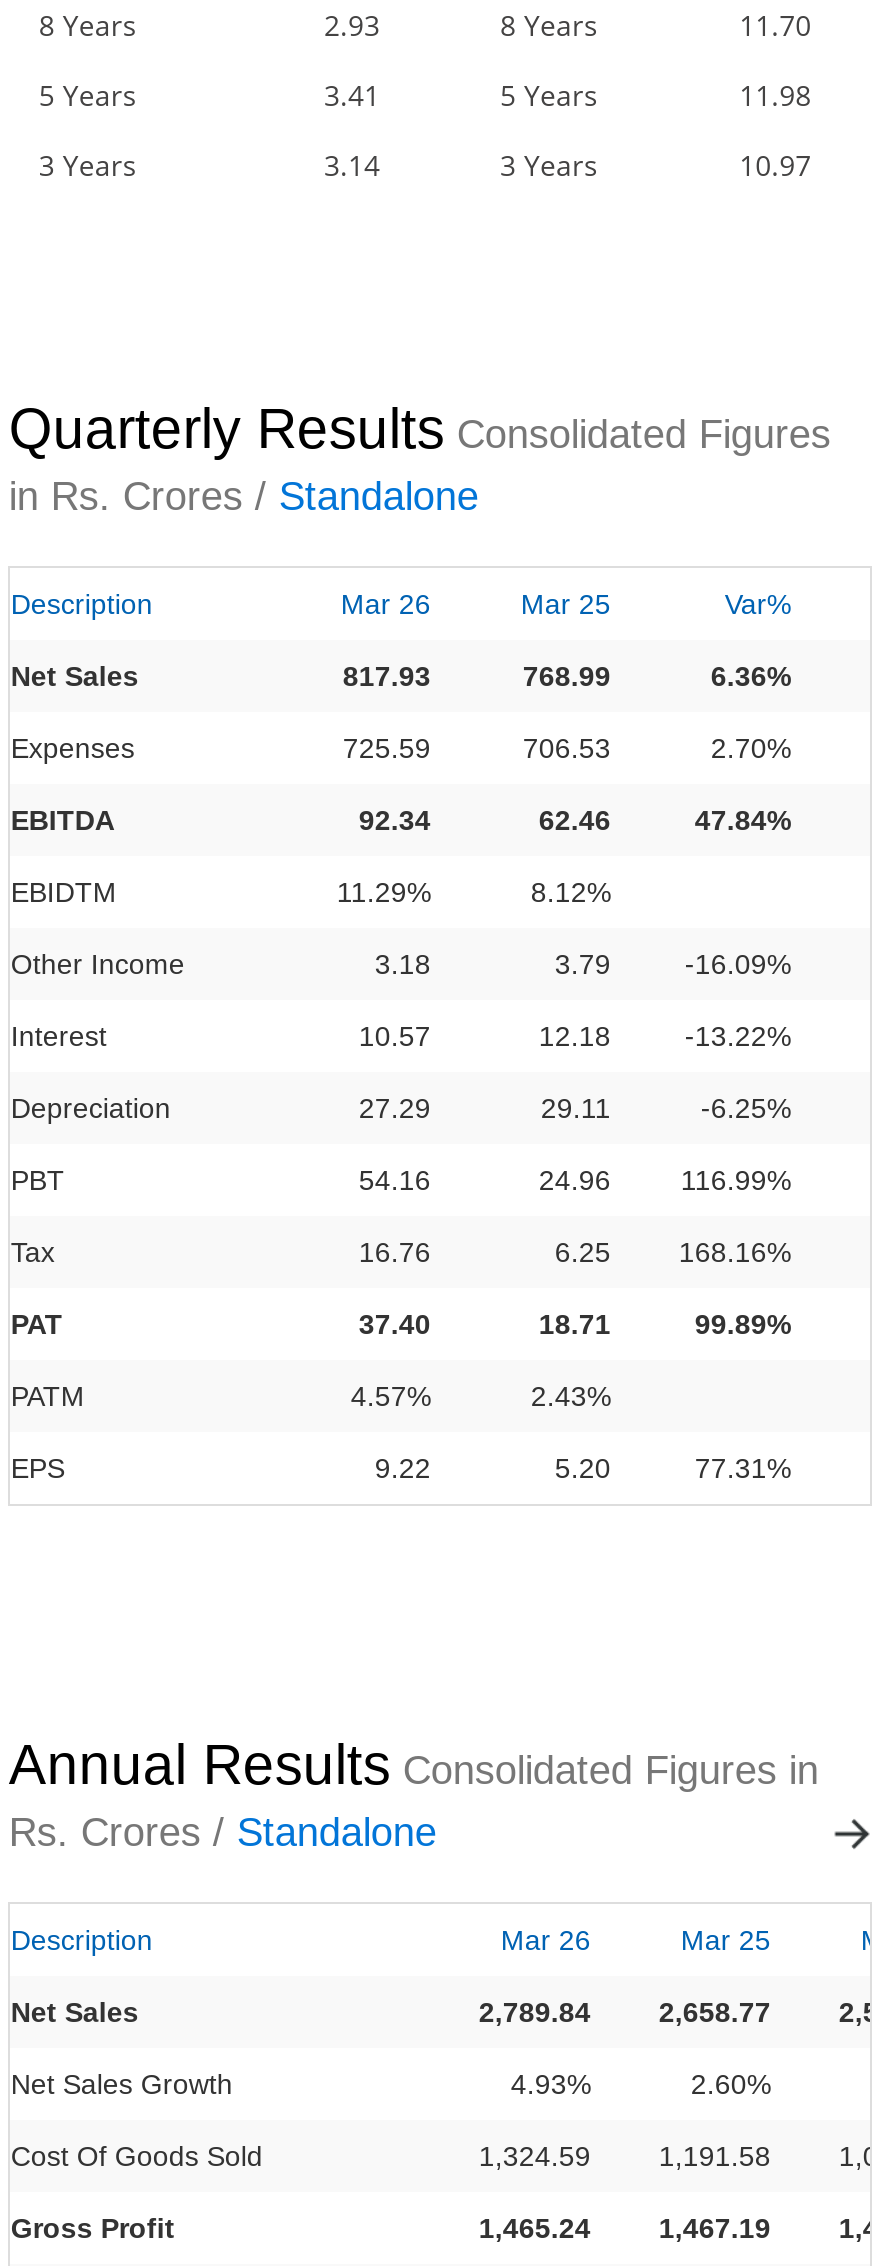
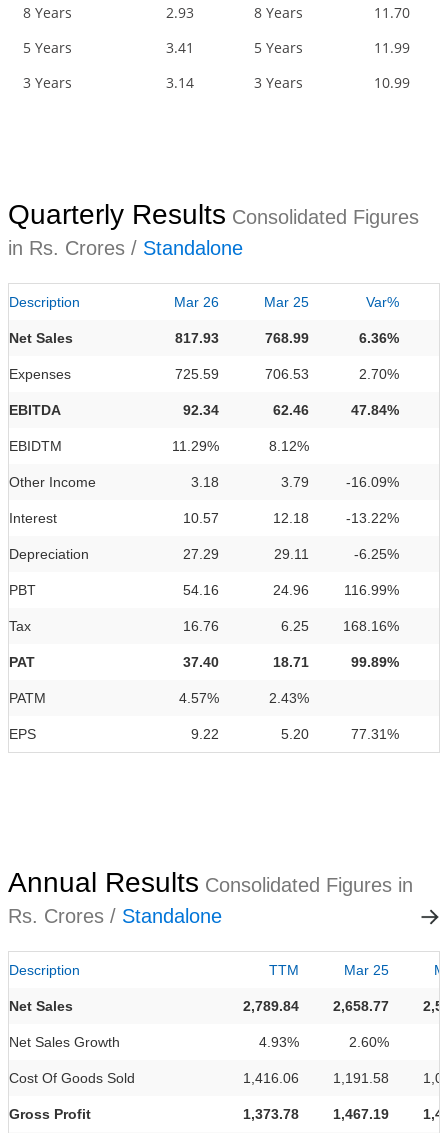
- 11.98
+ 11.99

- 10.97
+ 10.99

- Mar 26
+ TTM

- 1,324.59
+ 1,416.06

- 1,465.24
+ 1,373.78
